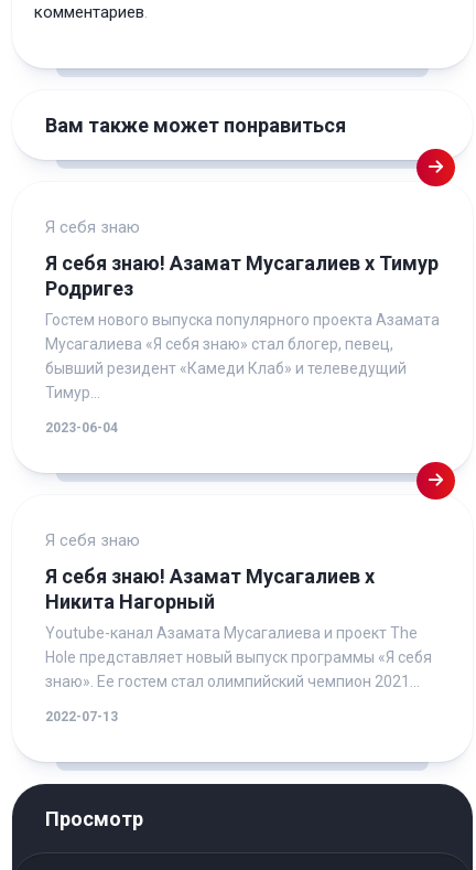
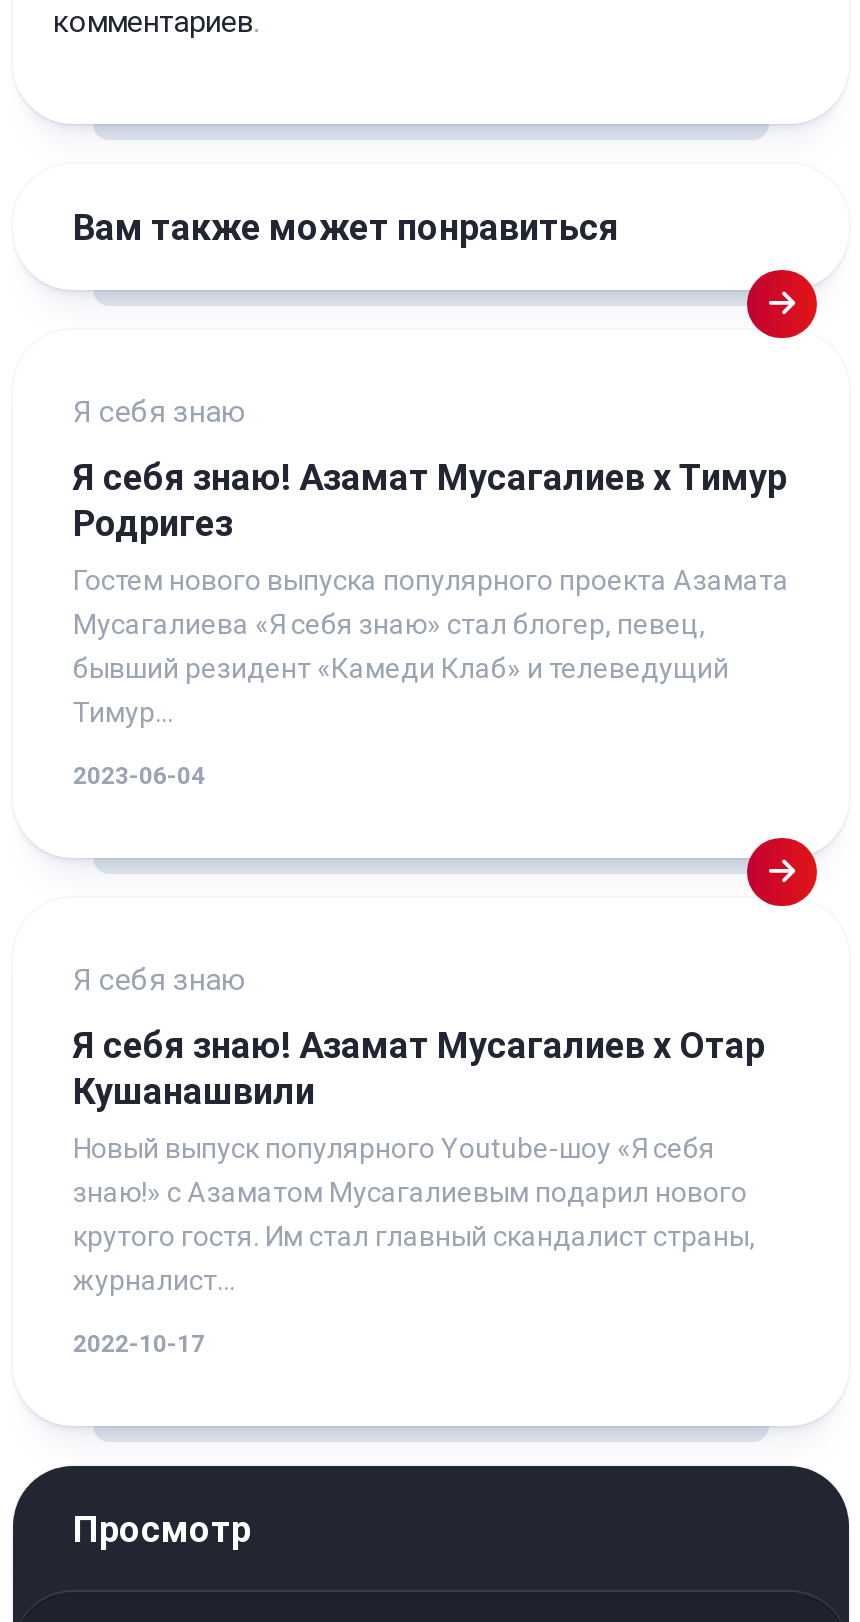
- Я себя знаю! Азамат Мусагалиев x
- Никита Нагорный
+ Я себя знаю! Азамат Мусагалиев x Отар
+ Кушанашвили

- Youtube-канал Азамата Мусагалиева и проект The
- Hole представляет новый выпуск программы «Я себя
- знаю». Ее гостем стал олимпийский чемпион 2021...
+ Новый выпуск популярного Youtube-шоу «Я себя
+ знаю!» с Азаматом Мусагалиевым подарил нового
+ крутого гостя. Им стал главный скандалист страны,
+ журналист...

- 2022-07-13
+ 2022-10-17
